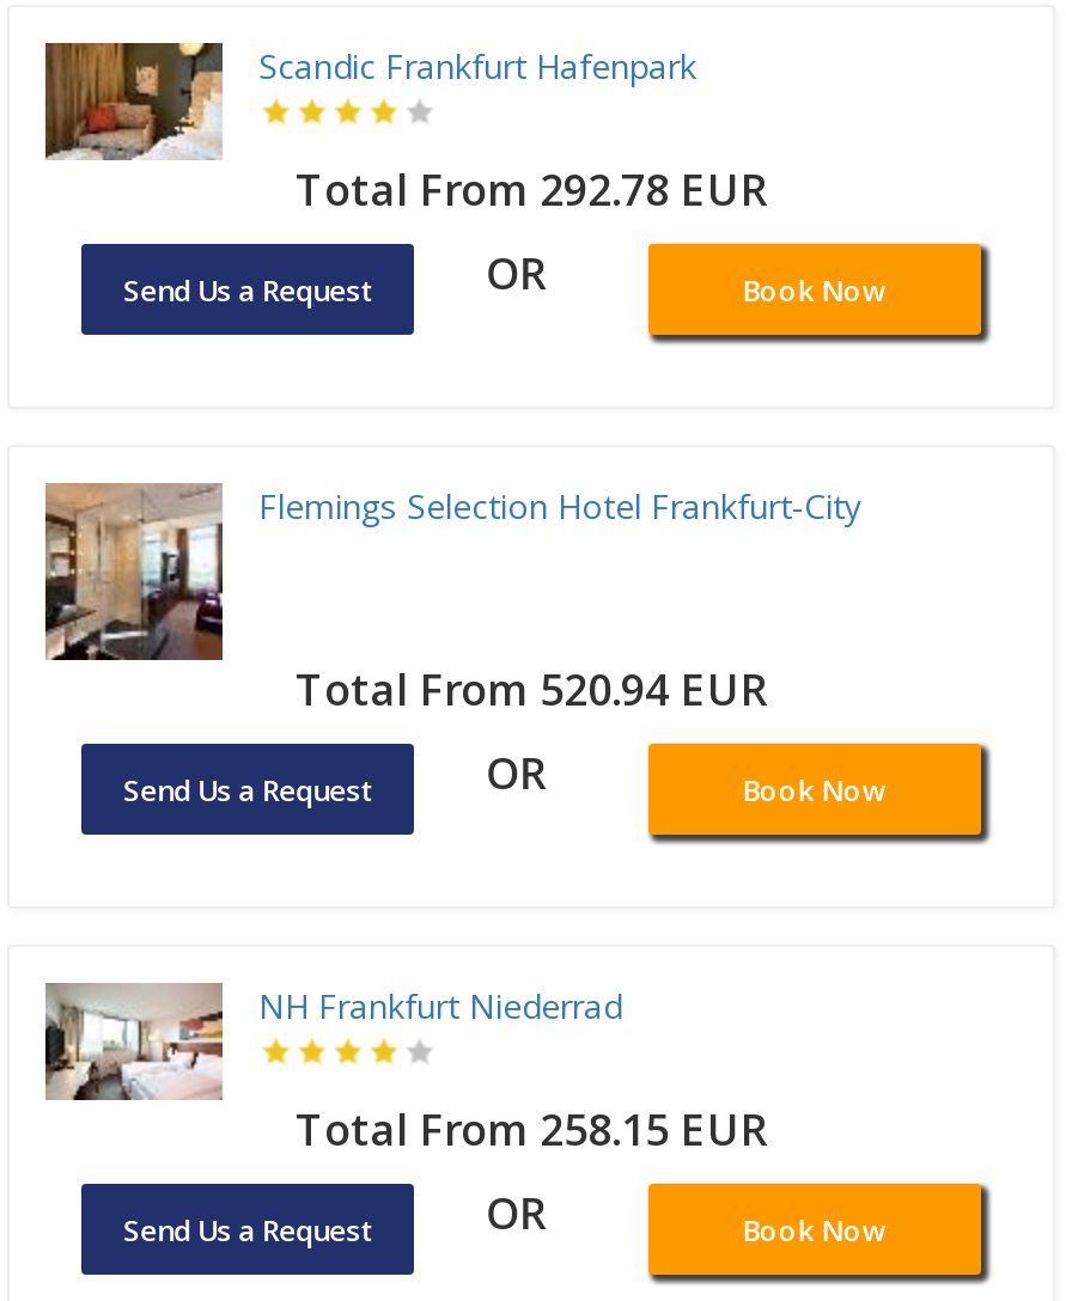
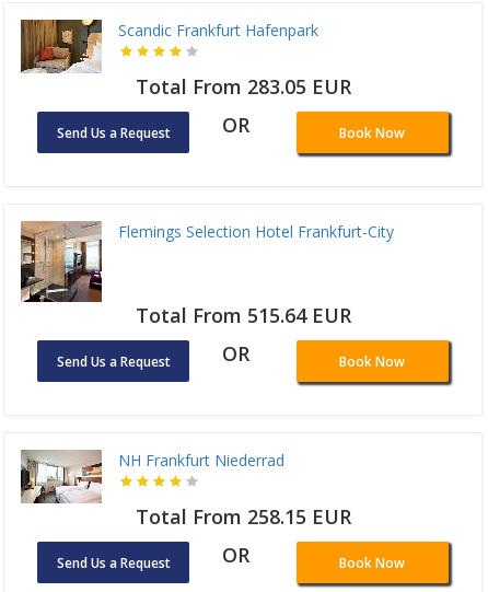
- Total From 292.78 EUR
+ Total From 283.05 EUR

- Total From 520.94 EUR
+ Total From 515.64 EUR
